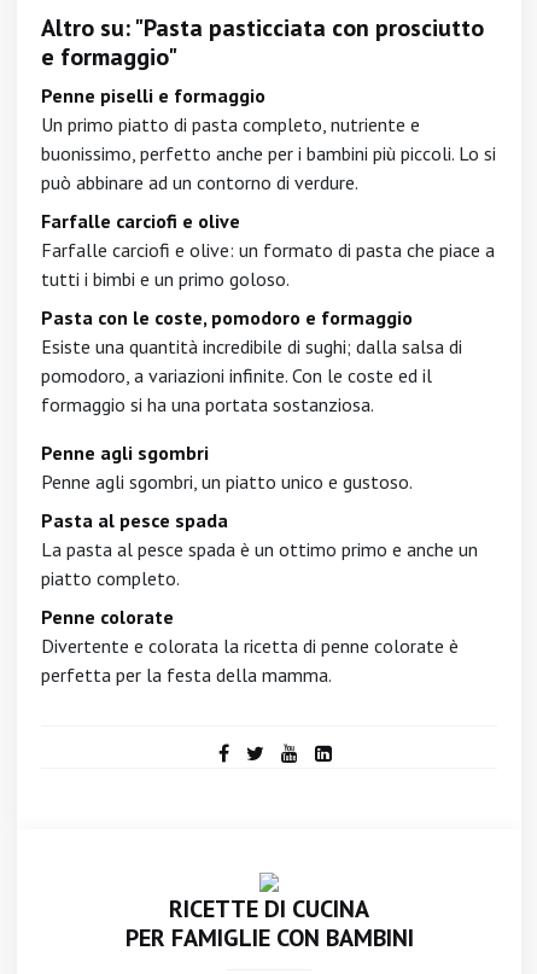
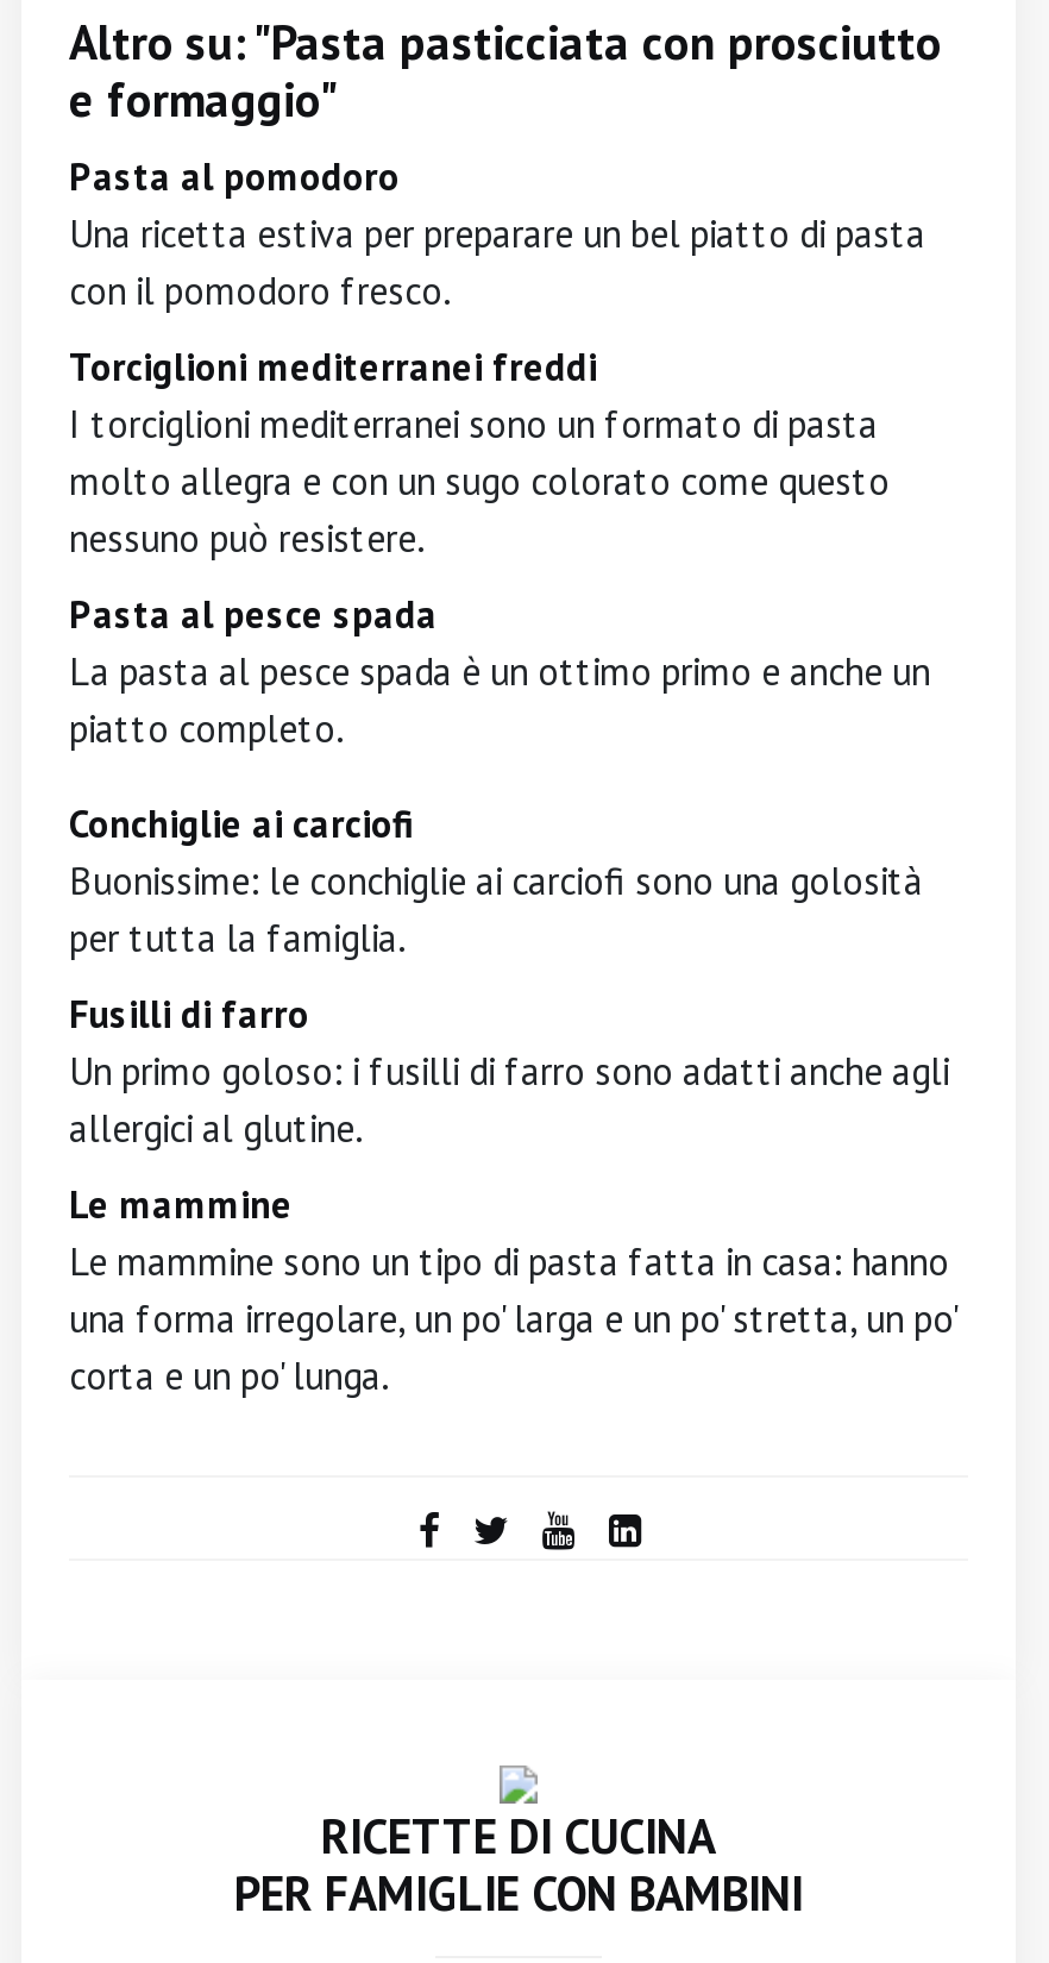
- Penne piselli e formaggio
- Un primo piatto di pasta completo, nutriente e
- buonissimo, perfetto anche per i bambini più piccoli. Lo si
- può abbinare ad un contorno di verdure.
- Farfalle carciofi e olive
- Farfalle carciofi e olive: un formato di pasta che piace a
- tutti i bimbi e un primo goloso.
- Pasta con le coste, pomodoro e formaggio
- Esiste una quantità incredibile di sughi; dalla salsa di
- pomodoro, a variazioni infinite. Con le coste ed il
- formaggio si ha una portata sostanziosa.
- Penne agli sgombri
- Penne agli sgombri, un piatto unico e gustoso.
+ Pasta al pomodoro
+ Una ricetta estiva per preparare un bel piatto di pasta
+ con il pomodoro fresco.
+ Torciglioni mediterranei freddi
+ I torciglioni mediterranei sono un formato di pasta
+ molto allegra e con un sugo colorato come questo
+ nessuno può resistere.

moved up: Pasta al pesce spada | La pasta al pesce spada è un ottimo primo e anche un | piatto completo.

- Penne colorate
- Divertente e colorata la ricetta di penne colorate è
- perfetta per la festa della mamma.
+ Conchiglie ai carciofi
+ Buonissime: le conchiglie ai carciofi sono una golosità
+ per tutta la famiglia.
+ Fusilli di farro
+ Un primo goloso: i fusilli di farro sono adatti anche agli
+ allergici al glutine.
+ Le mammine
+ Le mammine sono un tipo di pasta fatta in casa: hanno
+ una forma irregolare, un po' larga e un po' stretta, un po'
+ corta e un po' lunga.
